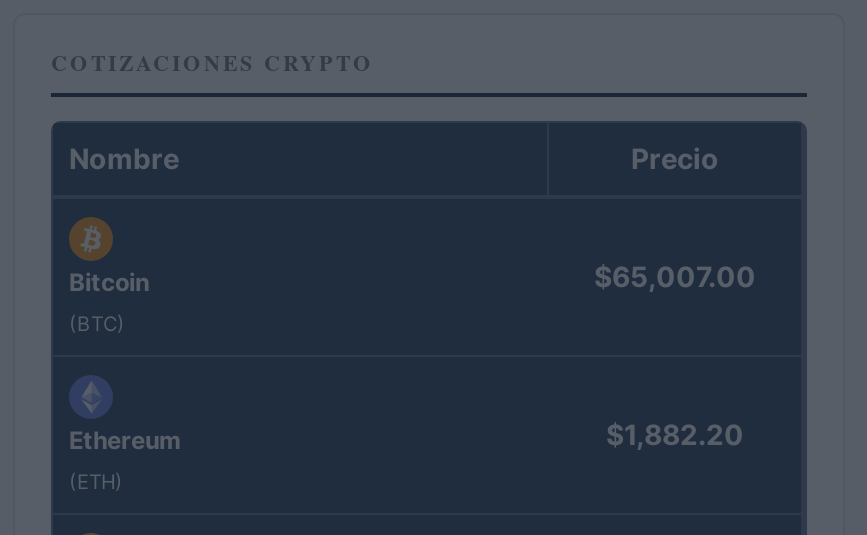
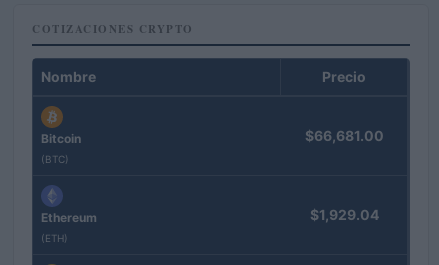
- $65,007.00
+ $66,681.00

- $1,882.20
+ $1,929.04
